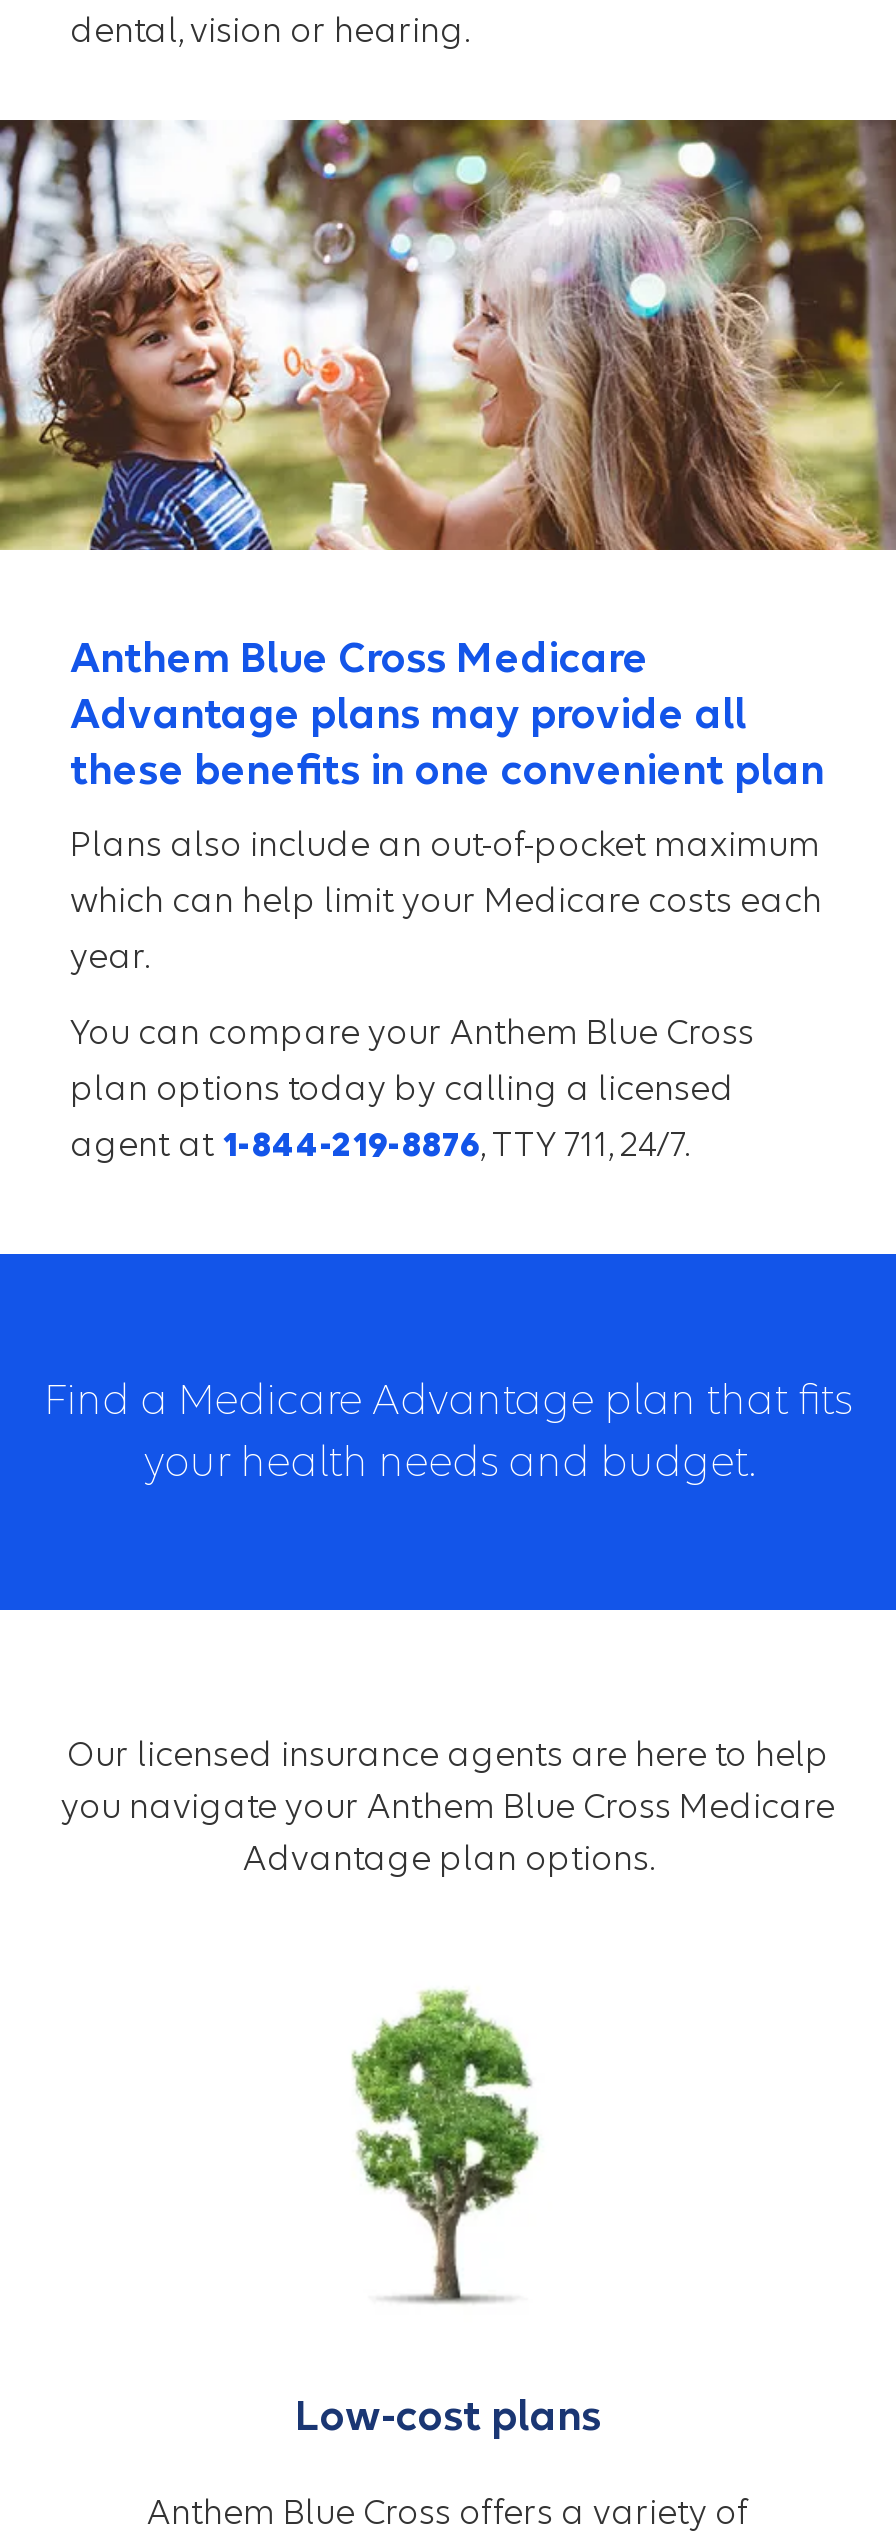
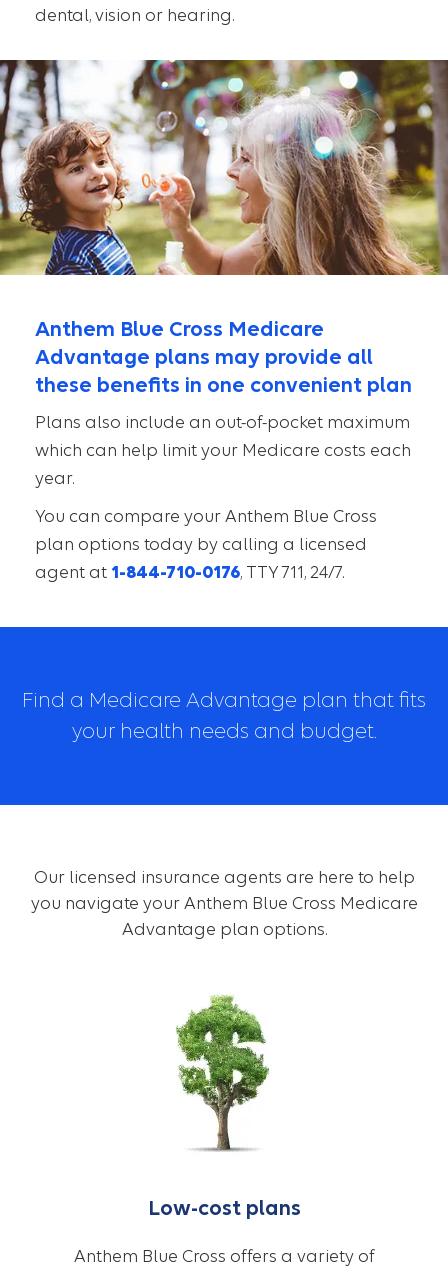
- agent at 1-844-219-8876, TTY 711, 24/7.
+ agent at 1-844-710-0176, TTY 711, 24/7.
